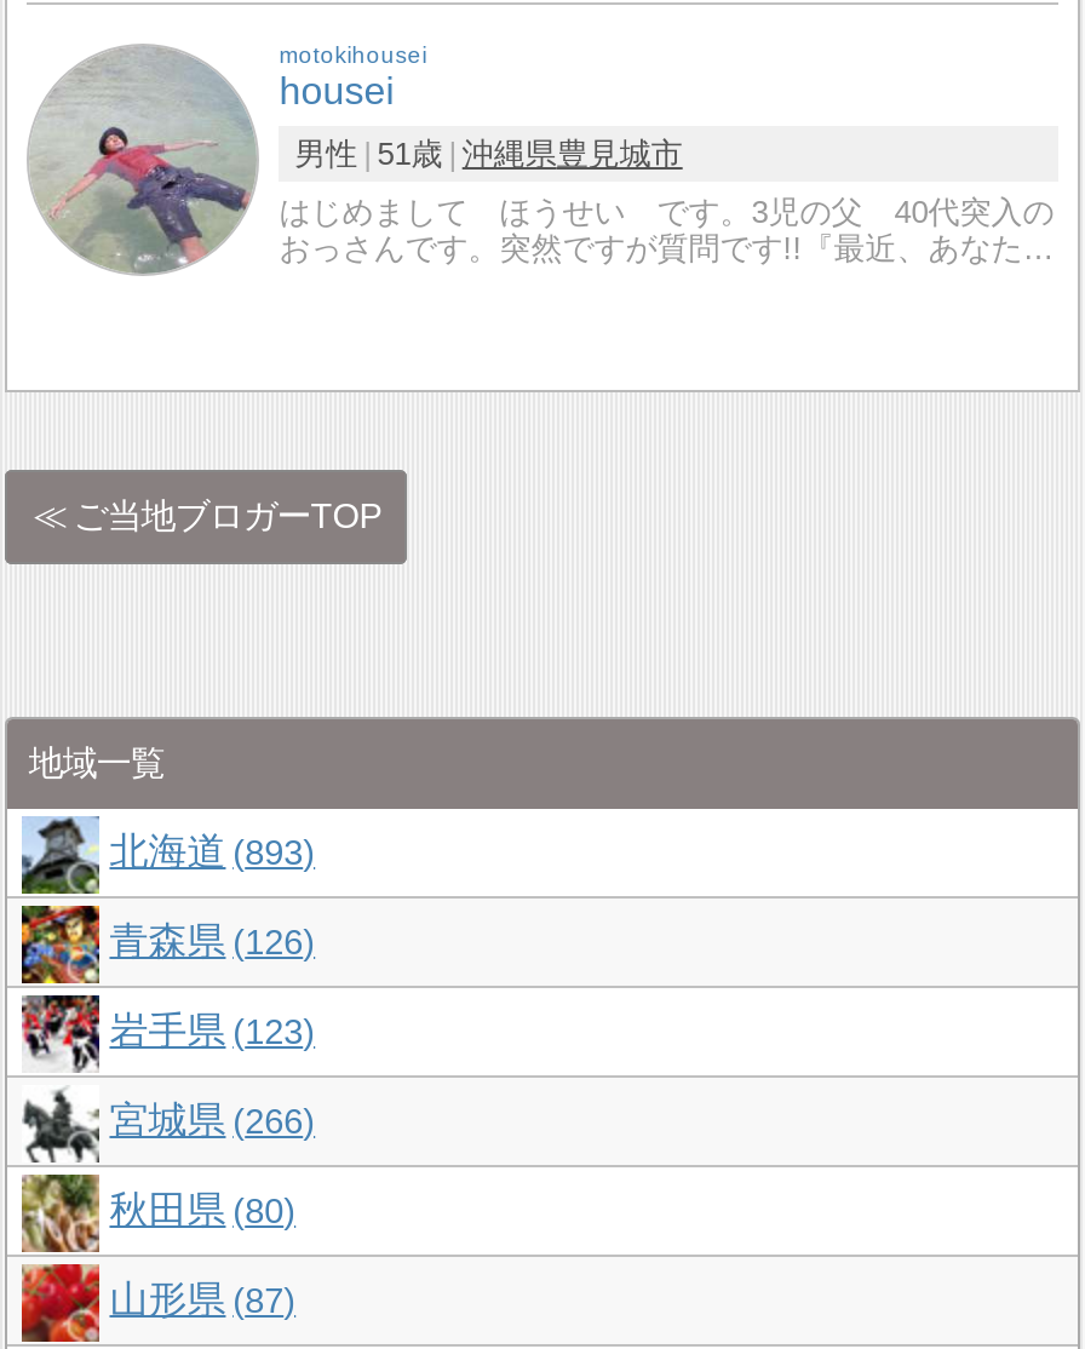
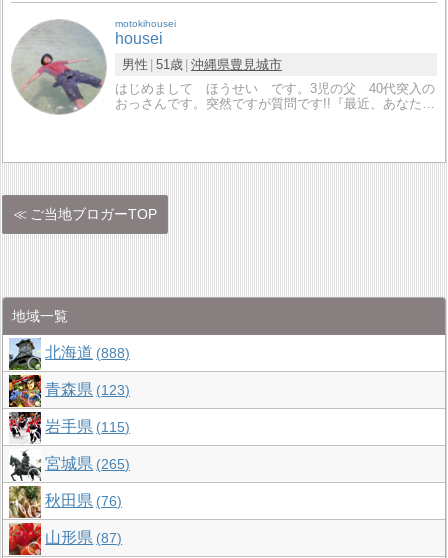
- 北海道 893
+ 北海道 888

- 青森県 126
+ 青森県 123

- 岩手県 123
+ 岩手県 115

- 宮城県 266
+ 宮城県 265

- 秋田県 80
+ 秋田県 76
